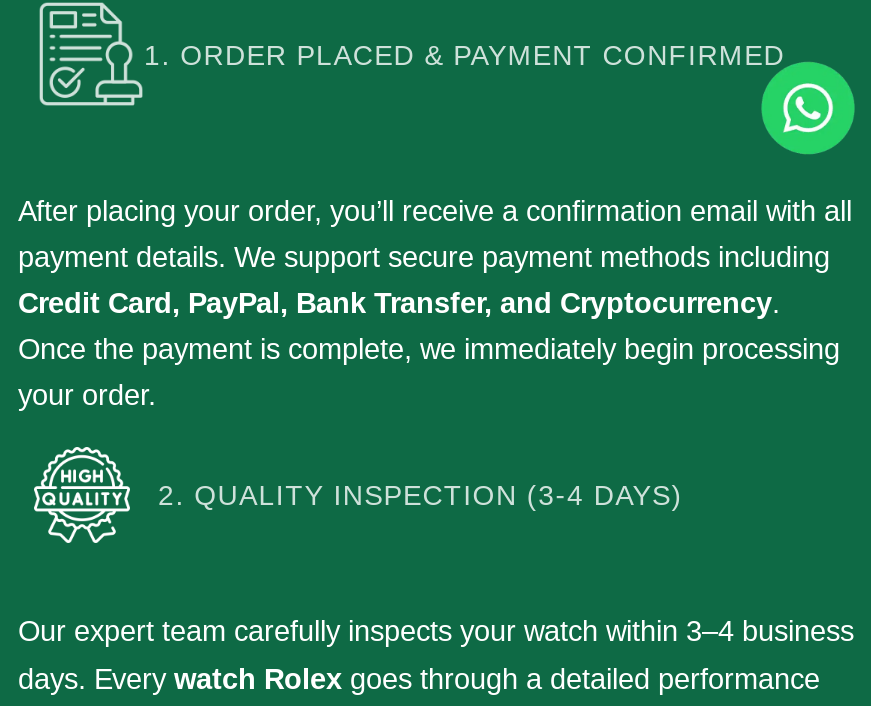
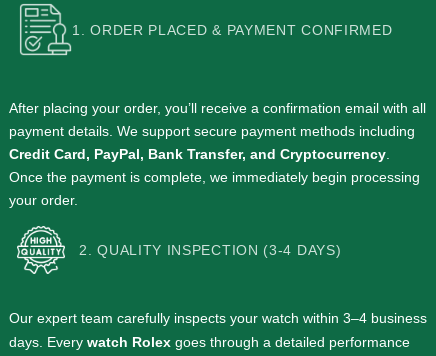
- [image]
